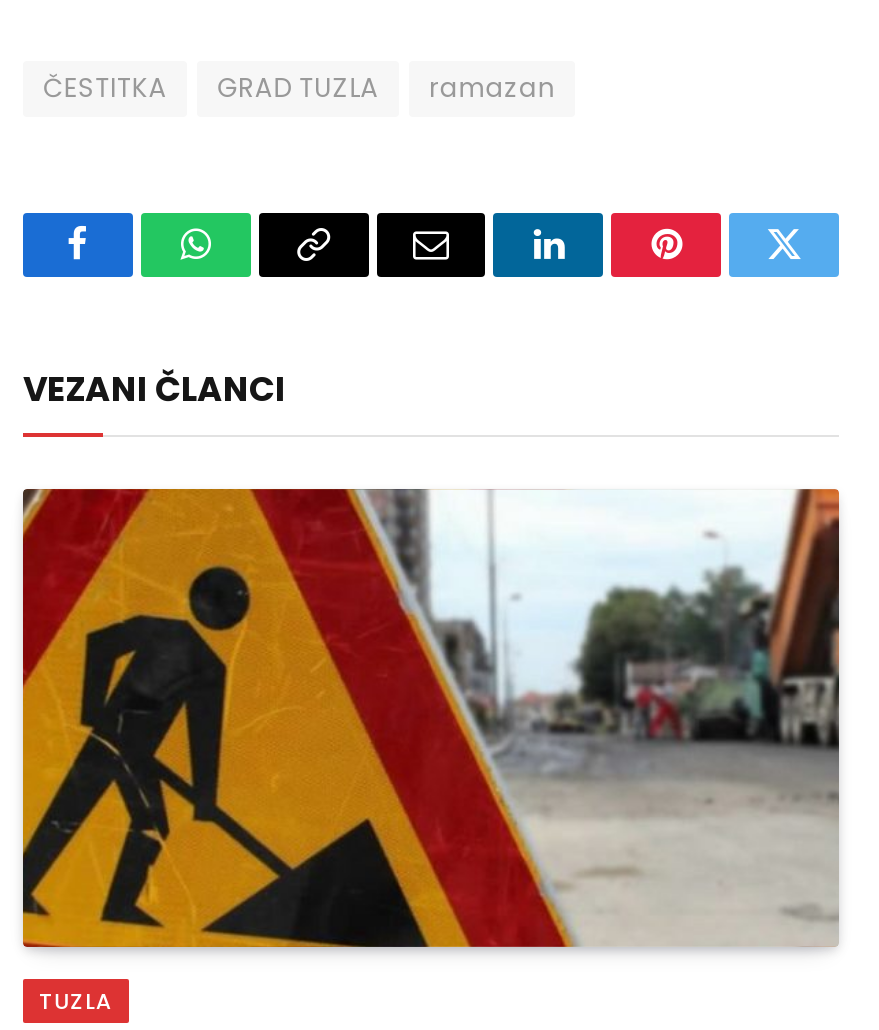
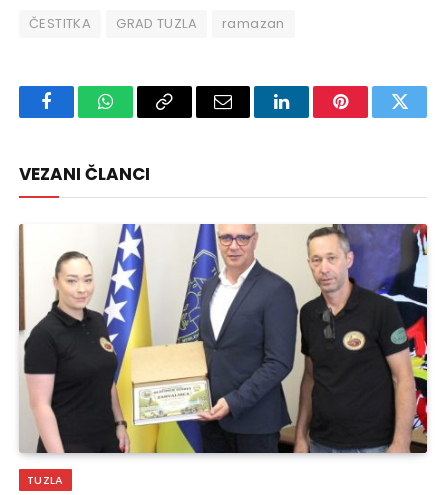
- [image]
+ [image]
